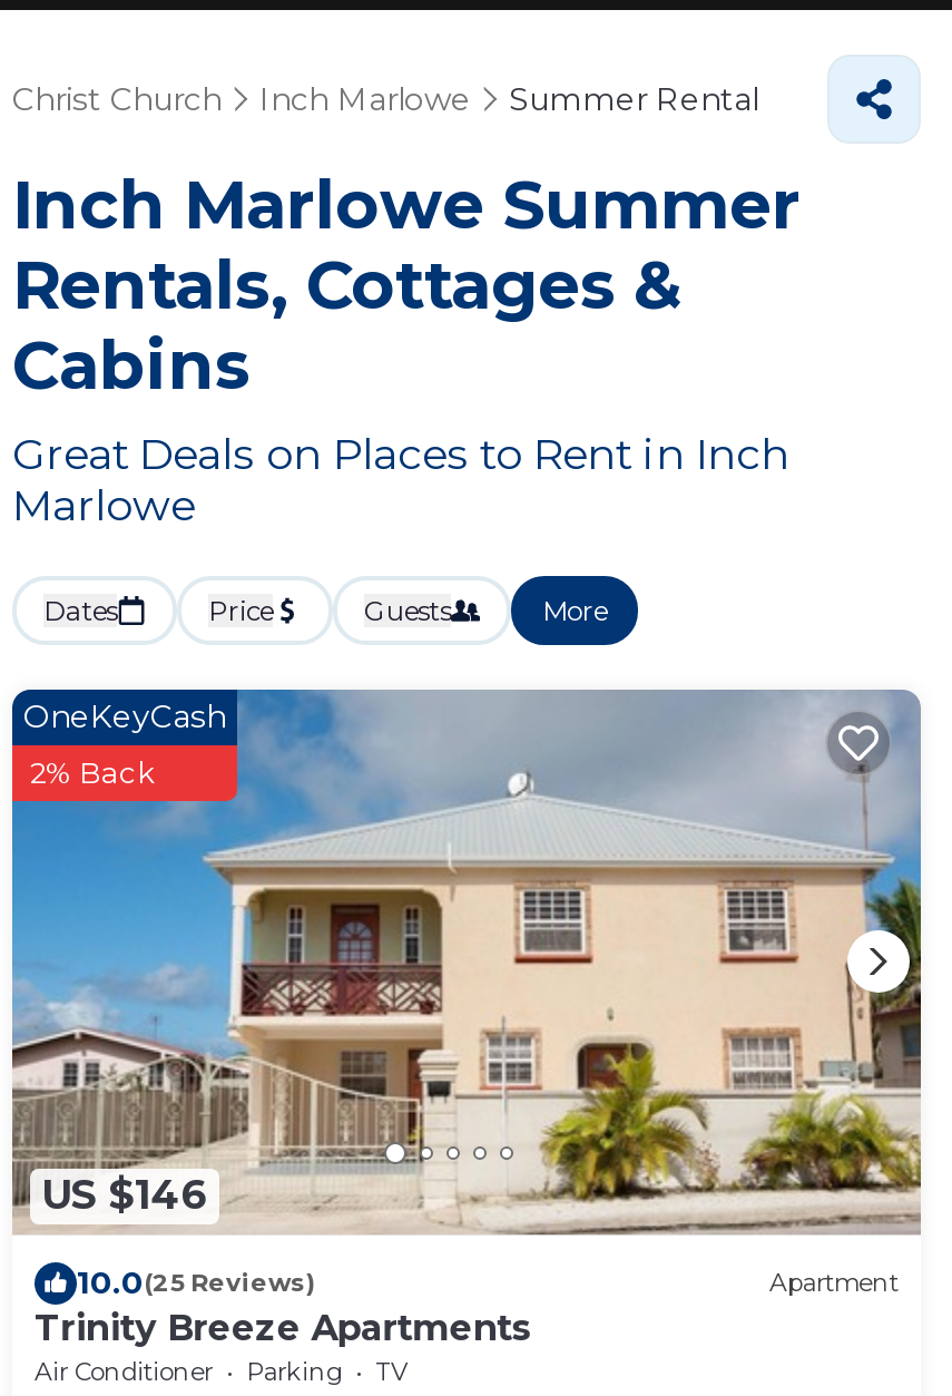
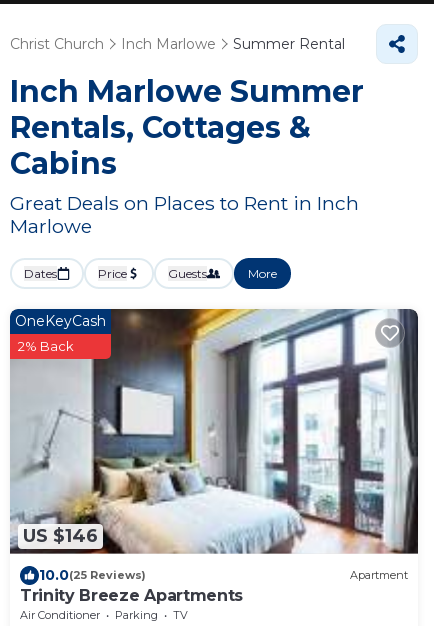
- [image]
+ [image]
